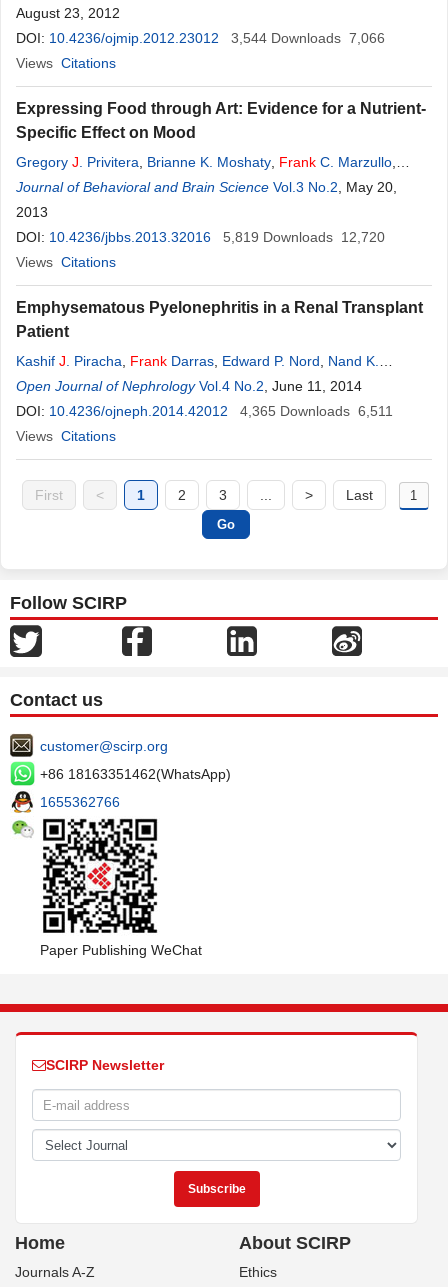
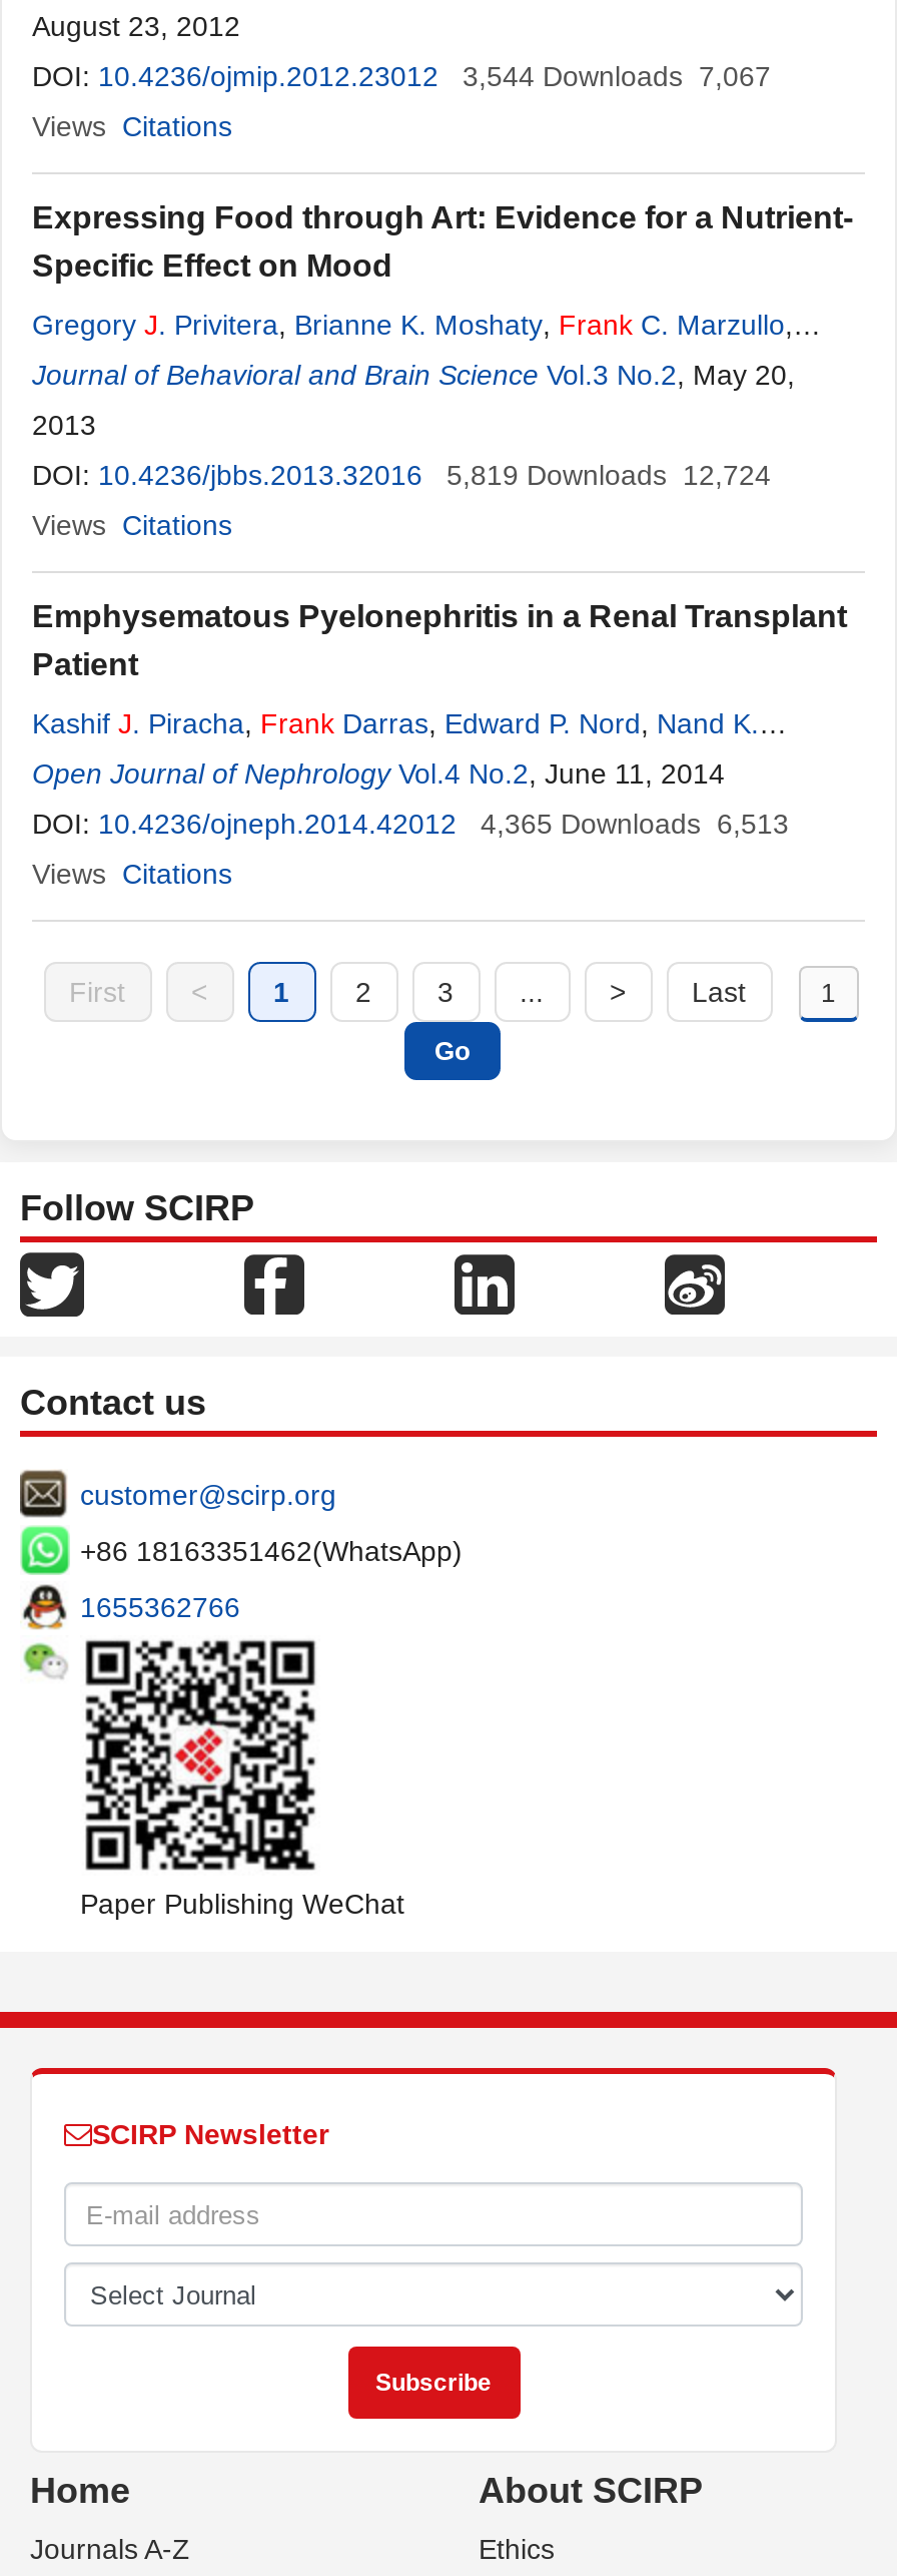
- DOI: 10.4236/ojmip.2012.23012 3,544 Downloads 7,066
+ DOI: 10.4236/ojmip.2012.23012 3,544 Downloads 7,067

- DOI: 10.4236/jbbs.2013.32016 5,819 Downloads 12,720
+ DOI: 10.4236/jbbs.2013.32016 5,819 Downloads 12,724

- DOI: 10.4236/ojneph.2014.42012 4,365 Downloads 6,511
+ DOI: 10.4236/ojneph.2014.42012 4,365 Downloads 6,513
